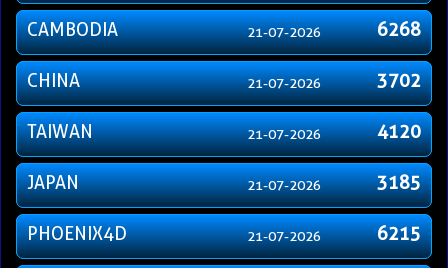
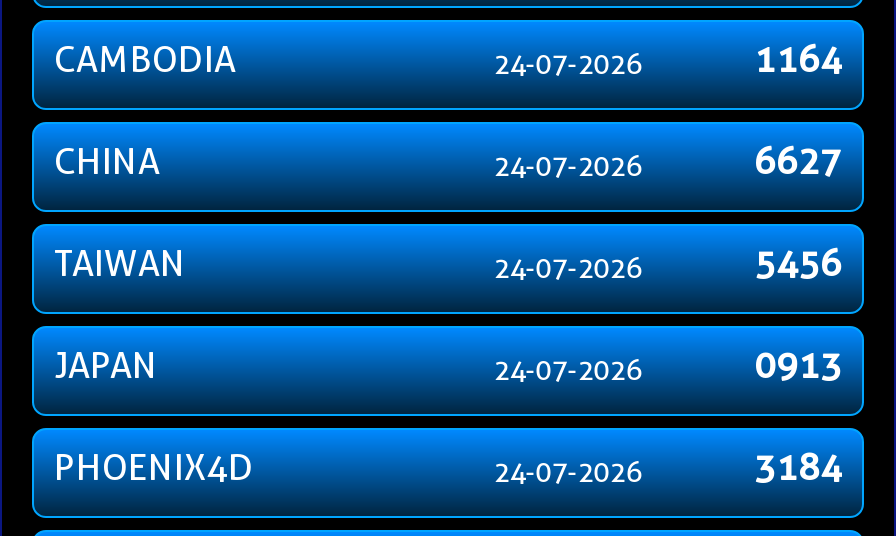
- 21-07-2026
+ 24-07-2026

- 6268
+ 1164

- 21-07-2026
+ 24-07-2026

- 3702
+ 6627

- 21-07-2026
+ 24-07-2026

- 4120
+ 5456

- 21-07-2026
+ 24-07-2026

- 3185
+ 0913

- 21-07-2026
+ 24-07-2026

- 6215
+ 3184
